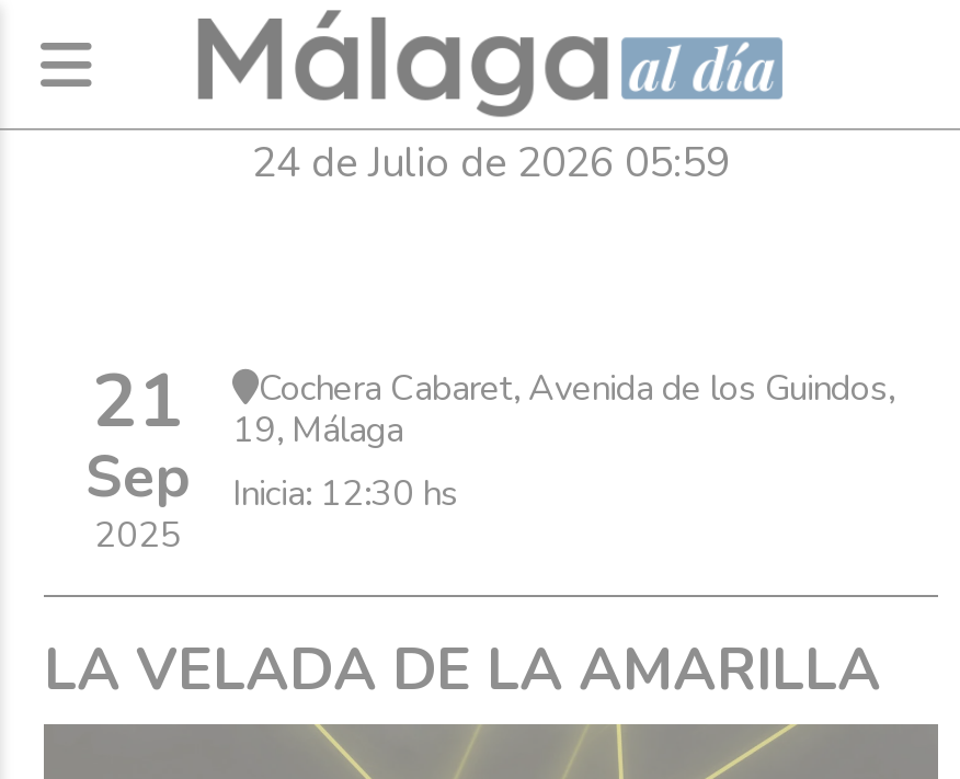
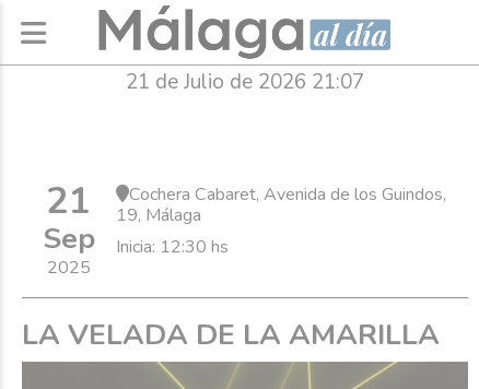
- 24 de Julio de 2026 05:59
+ 21 de Julio de 2026 21:07
